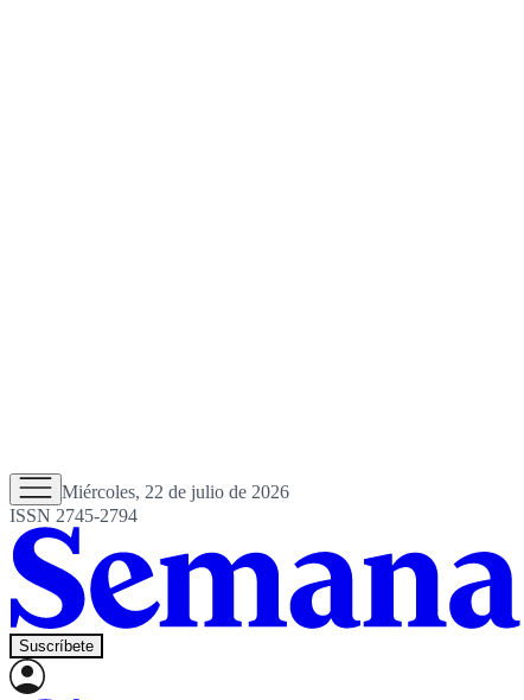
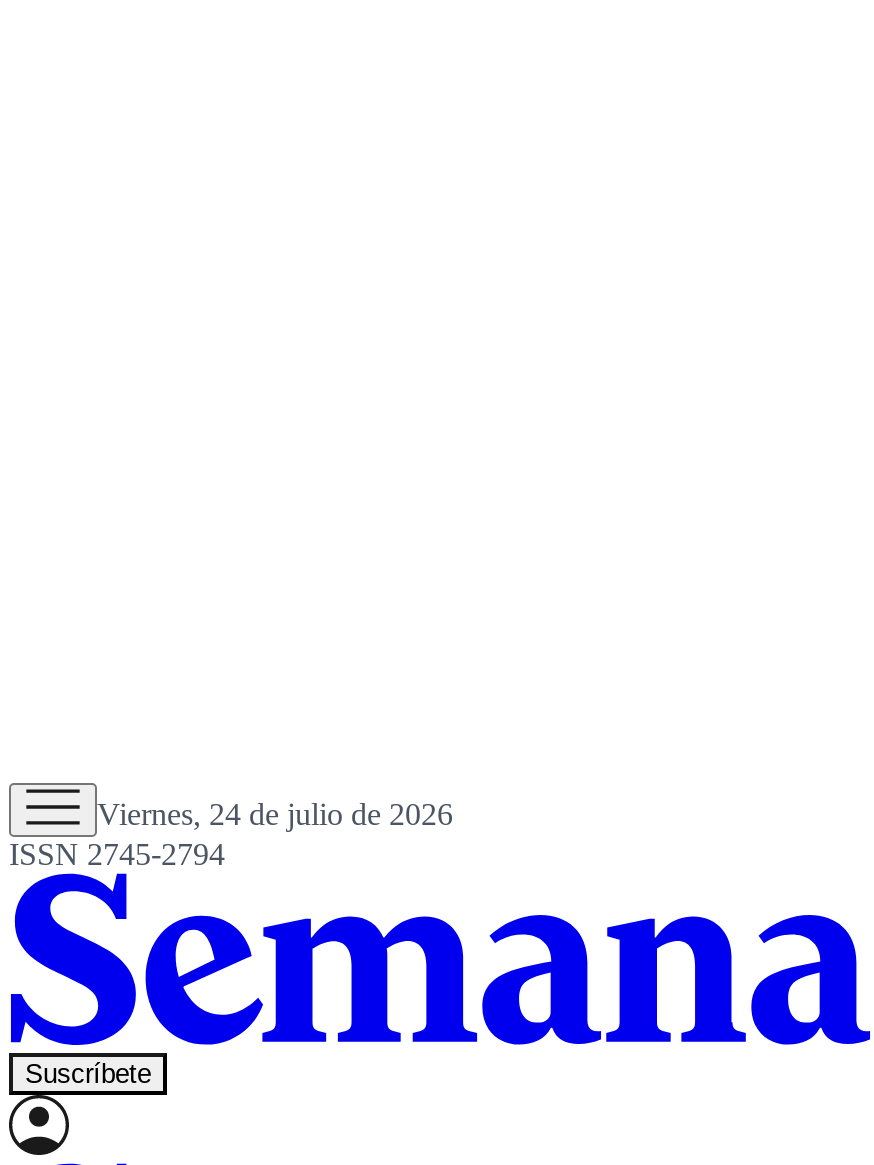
- Miércoles, 22 de julio de 2026
+ Viernes, 24 de julio de 2026
